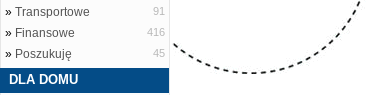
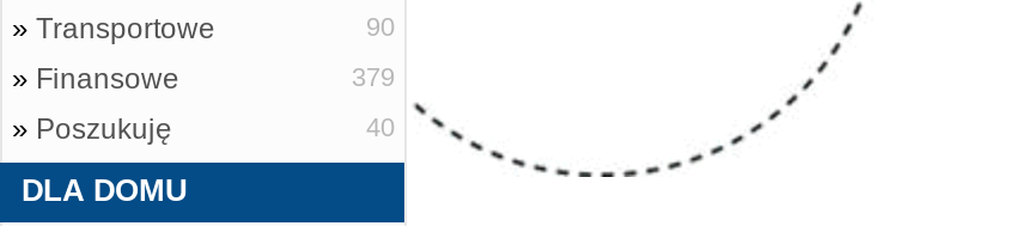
- 91
+ 90

- 416
+ 379

- 45
+ 40
